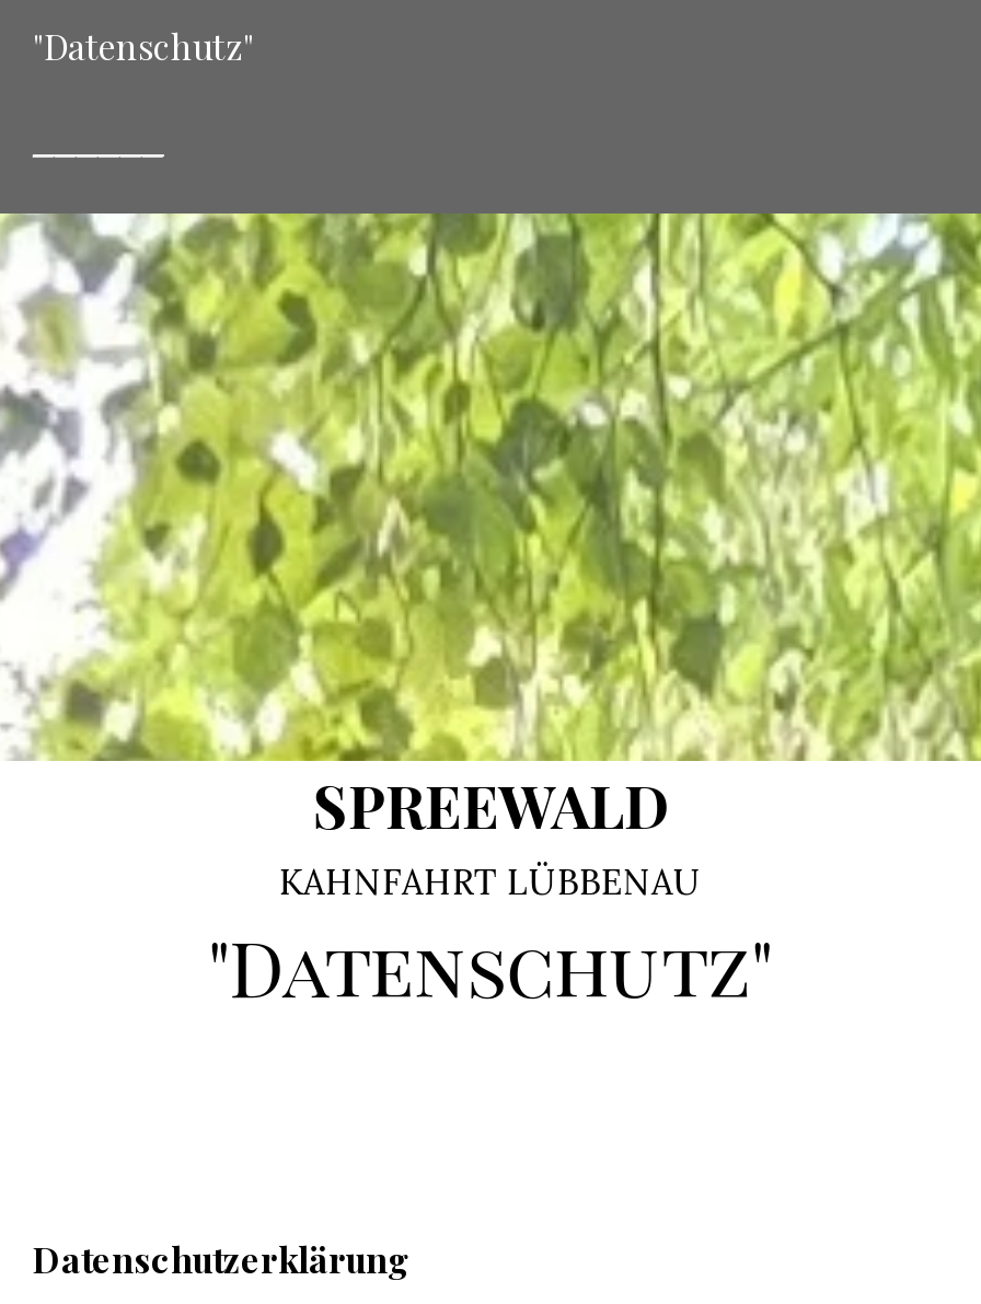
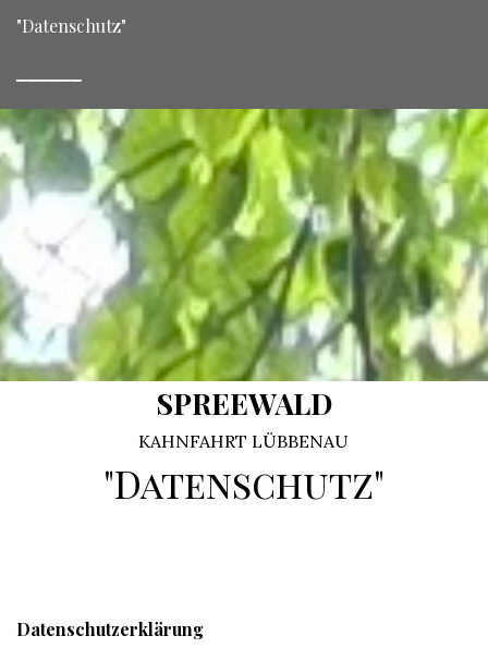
- [image]
+ [image]
